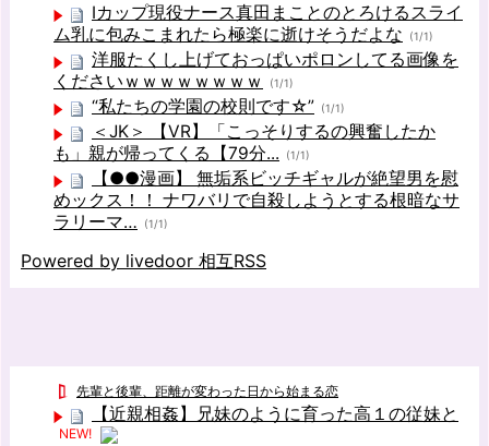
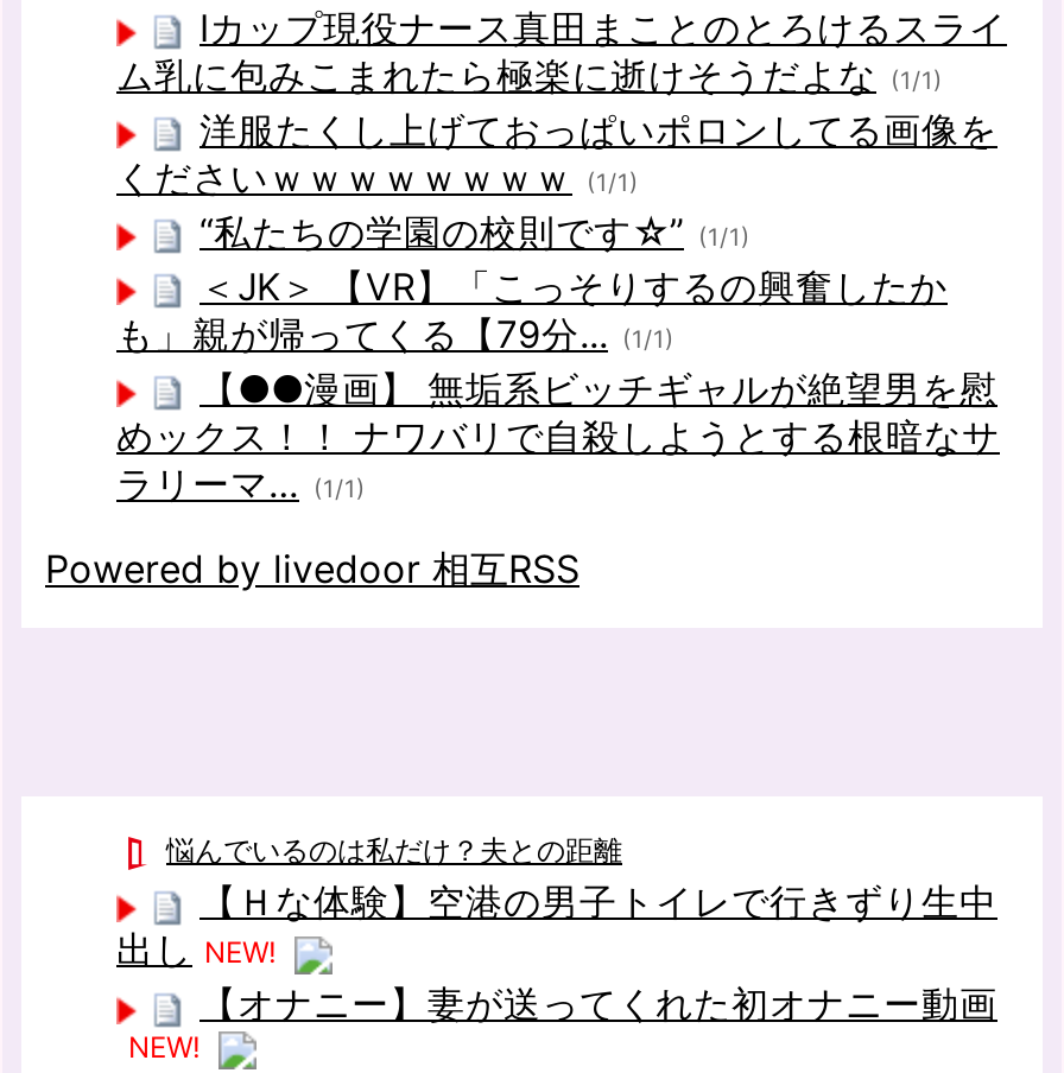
- 先輩と後輩、距離が変わった日から始まる恋
- 【近親相姦】兄妹のように育った高１の従妹と
+ 悩んでいるのは私だけ？夫との距離
+ 【Ｈな体験】空港の男子トイレで行きずり生中
+ 出し NEW!
+ 【オナニー】妻が送ってくれた初オナニー動画
